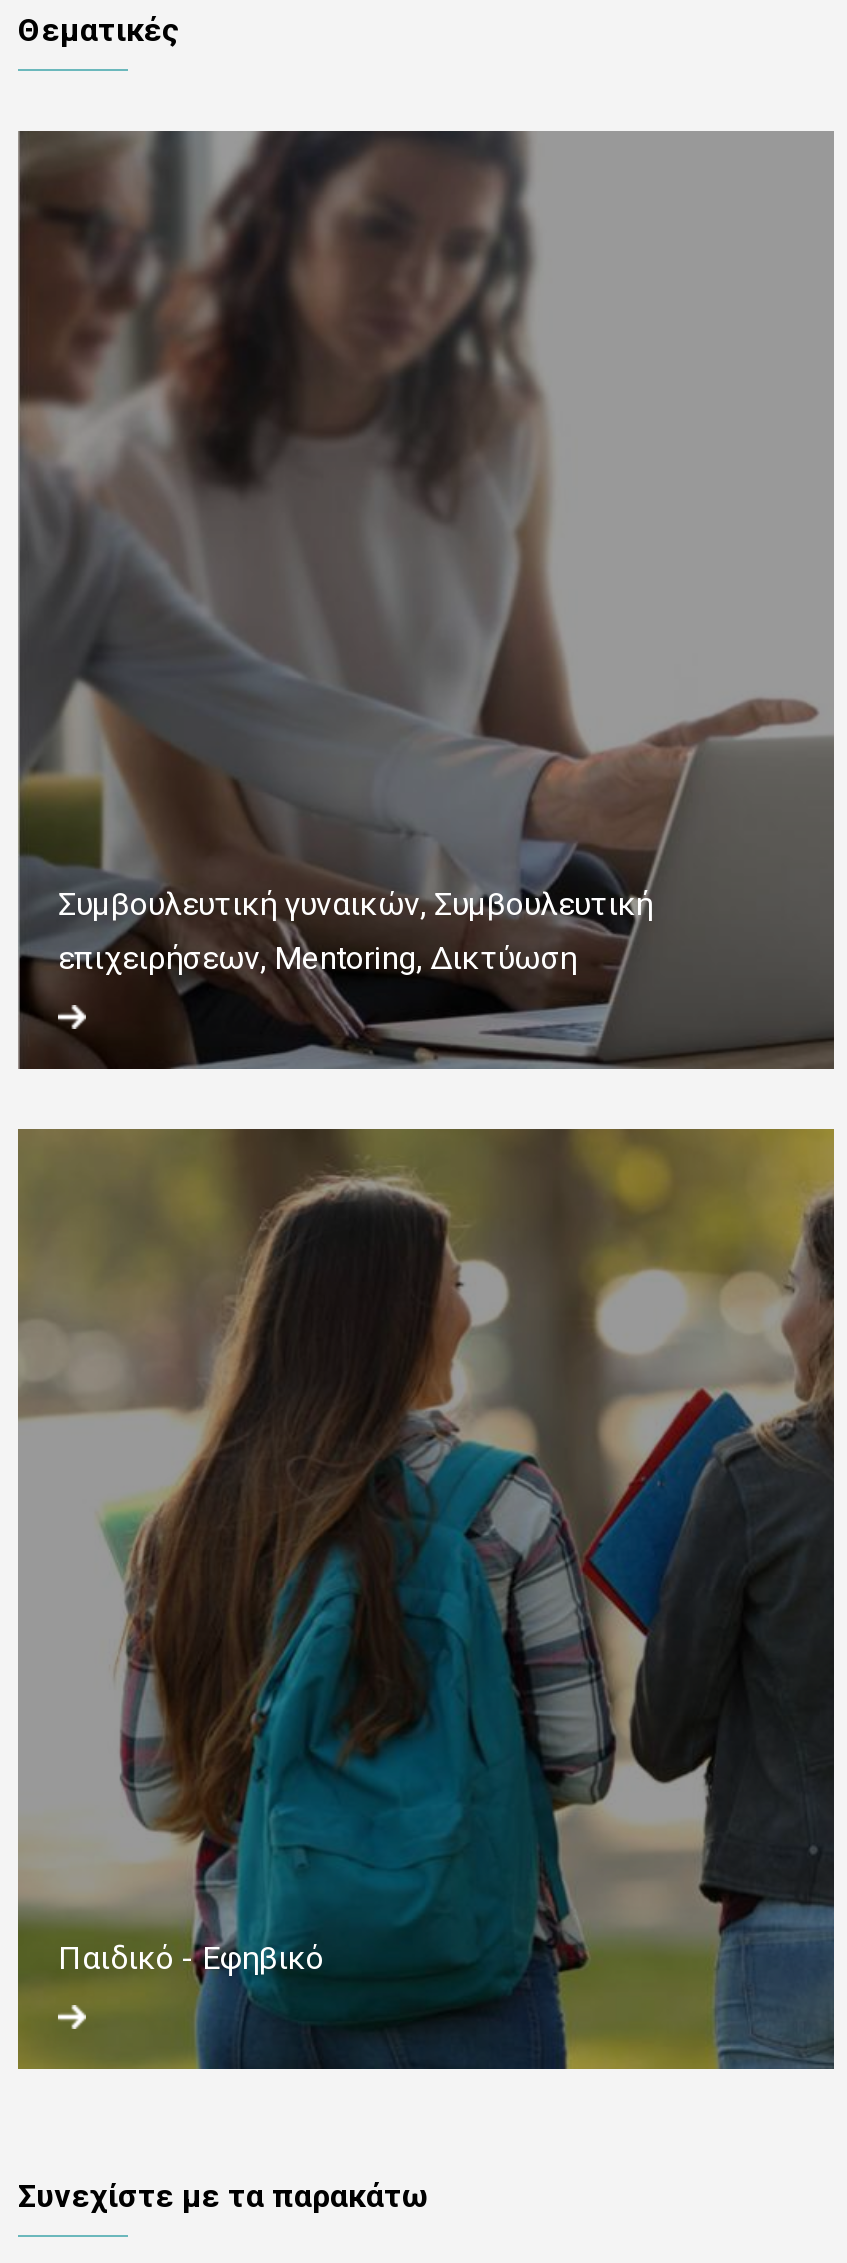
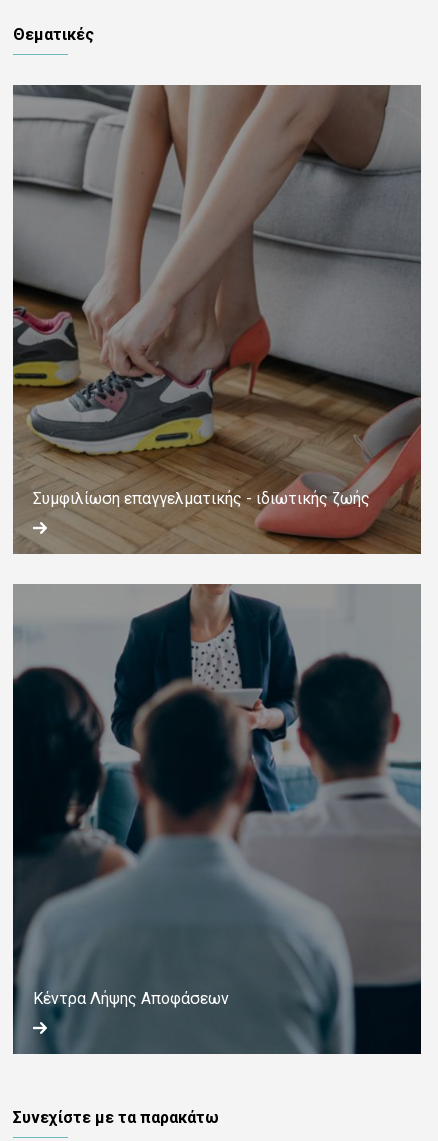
- [image]
- Συμβουλευτική γυναικών, Συμβουλευτική
- επιχειρήσεων, Mentoring, Δικτύωση
+ [image]
+ Συμφιλίωση επαγγελματικής - ιδιωτικής ζωής

- [image]
- Παιδικό - Εφηβικό
+ [image]
+ Κέντρα Λήψης Αποφάσεων
